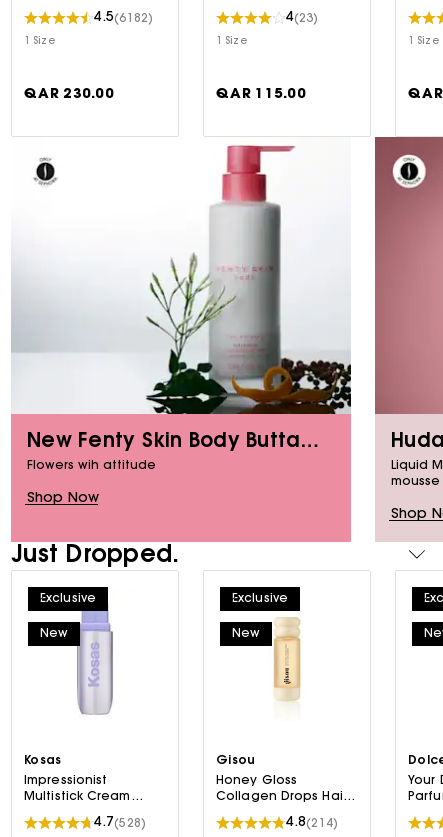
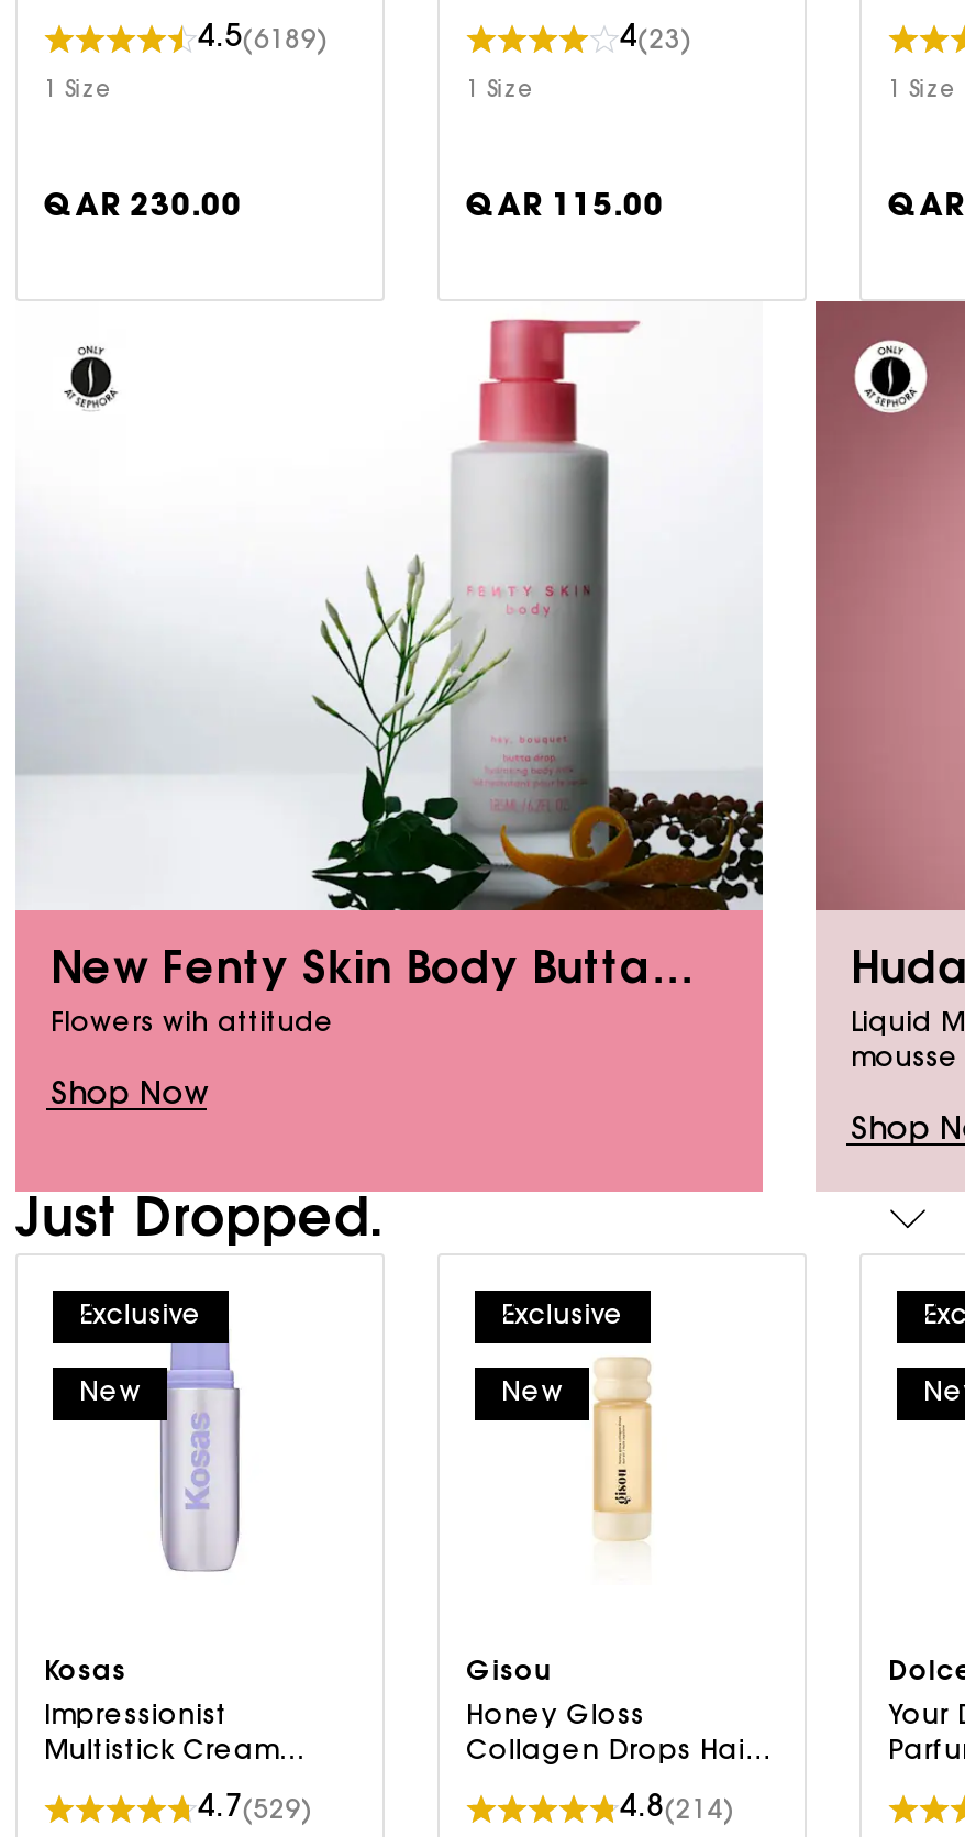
- 4.5(6182)
+ 4.5(6189)

- 4.7(528)
+ 4.7(529)
